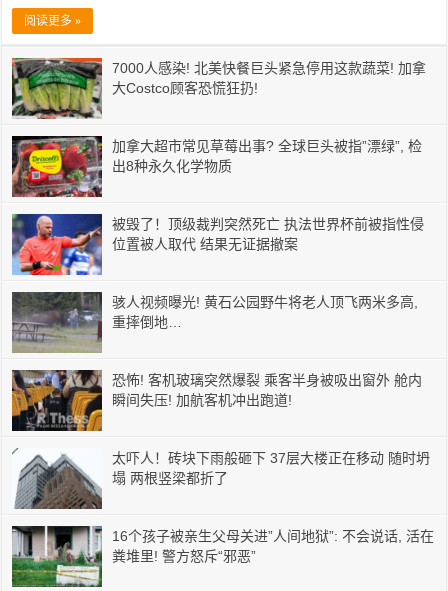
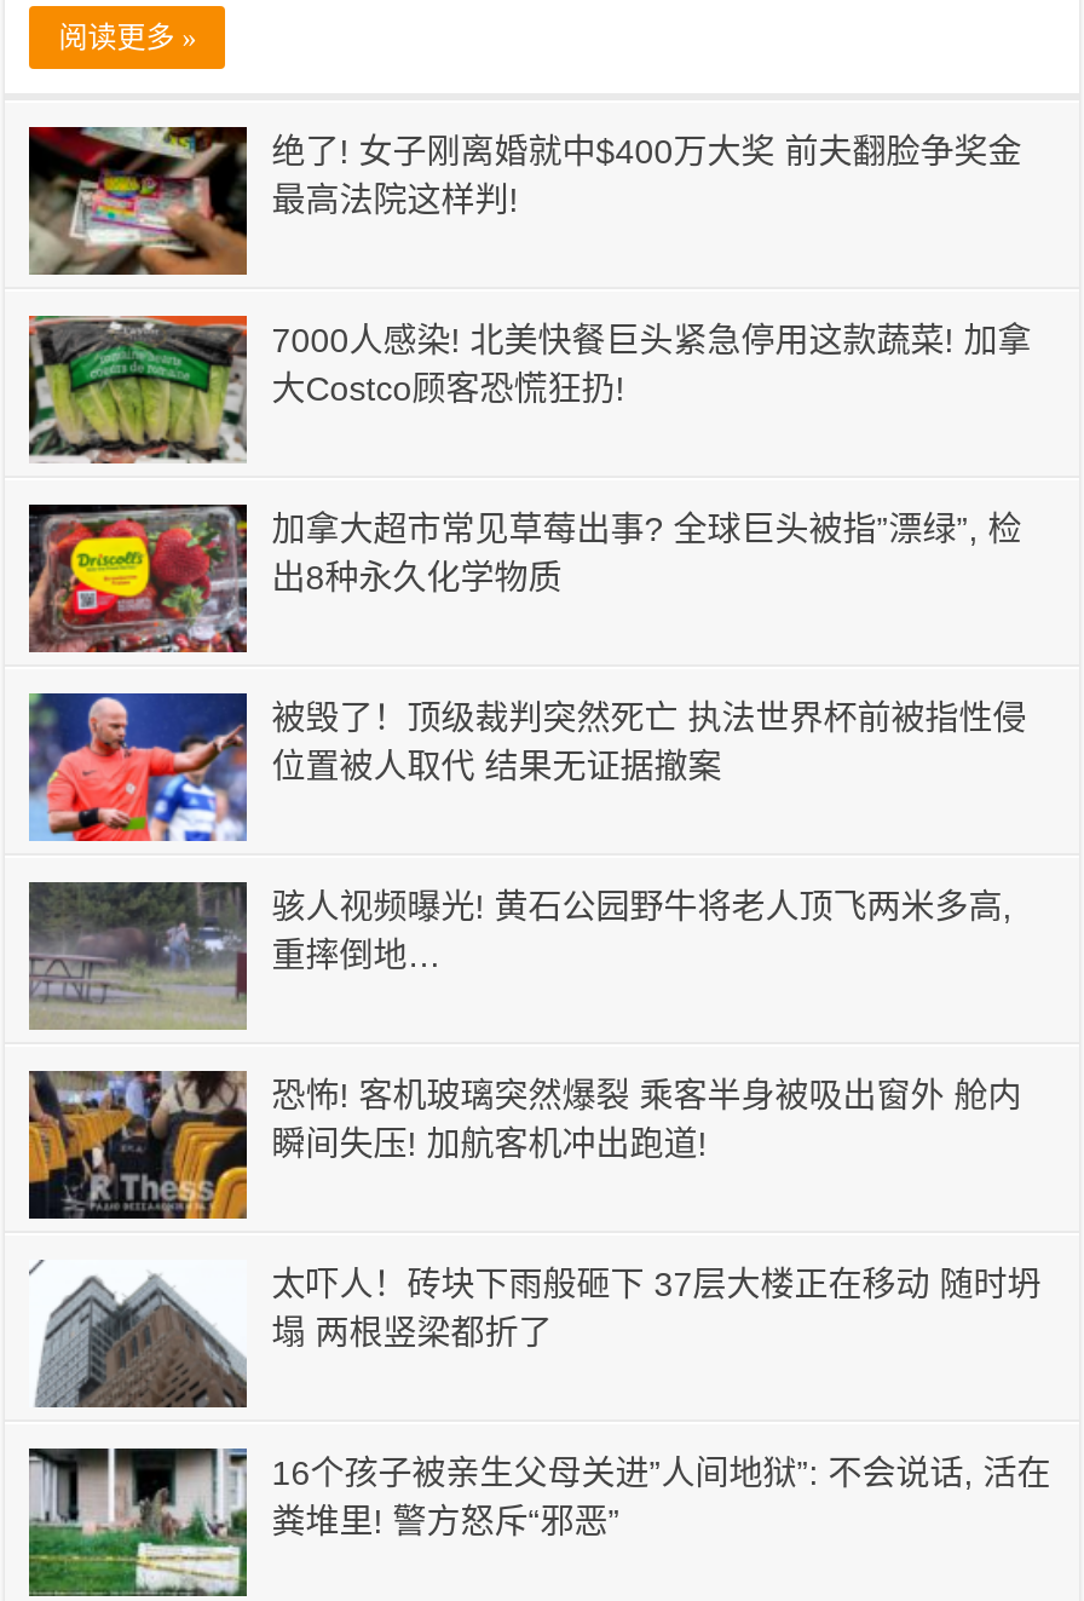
+ [image]
+ 绝了! 女子刚离婚就中$400万大奖 前夫翻脸争奖金
+ 最高法院这样判!
